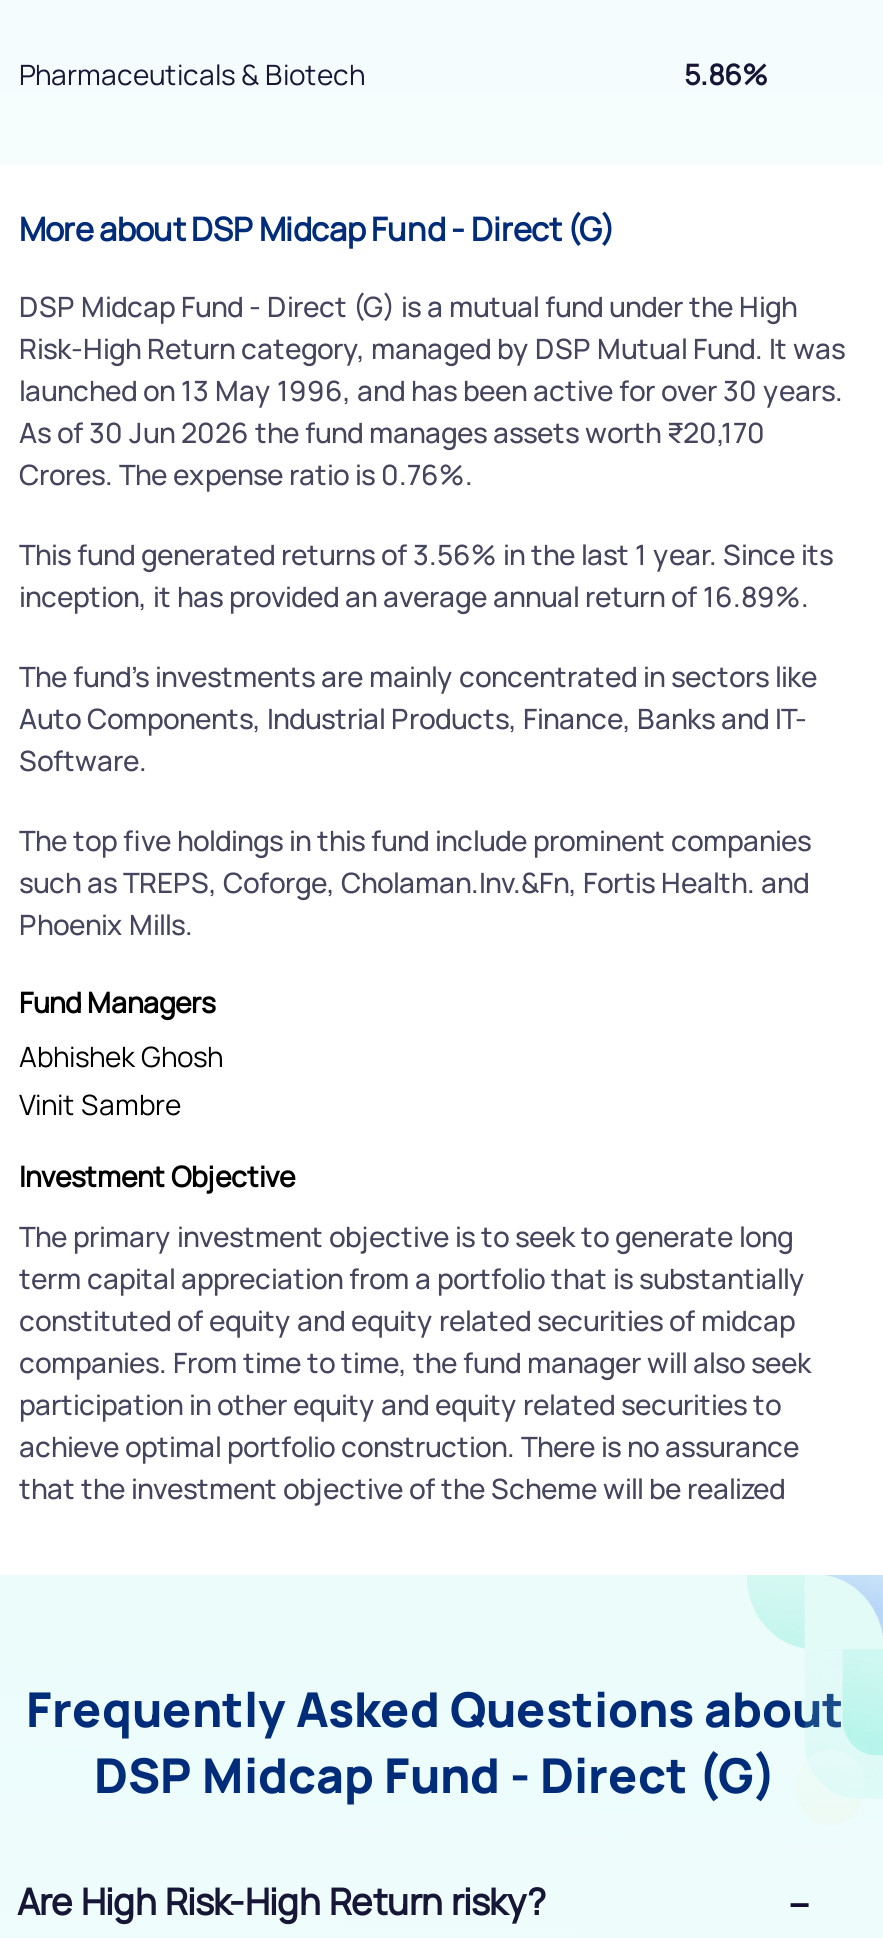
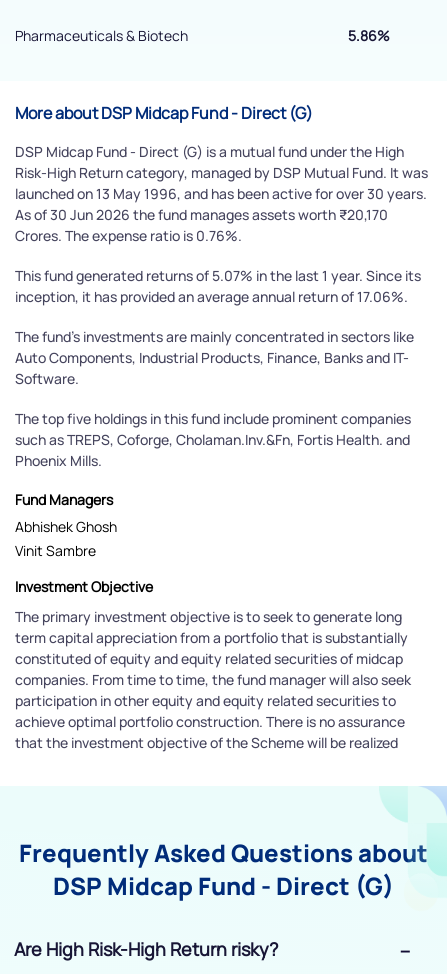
- This fund generated returns of 3.56% in the last 1 year. Since its
+ This fund generated returns of 5.07% in the last 1 year. Since its

- inception, it has provided an average annual return of 16.89%.
+ inception, it has provided an average annual return of 17.06%.
